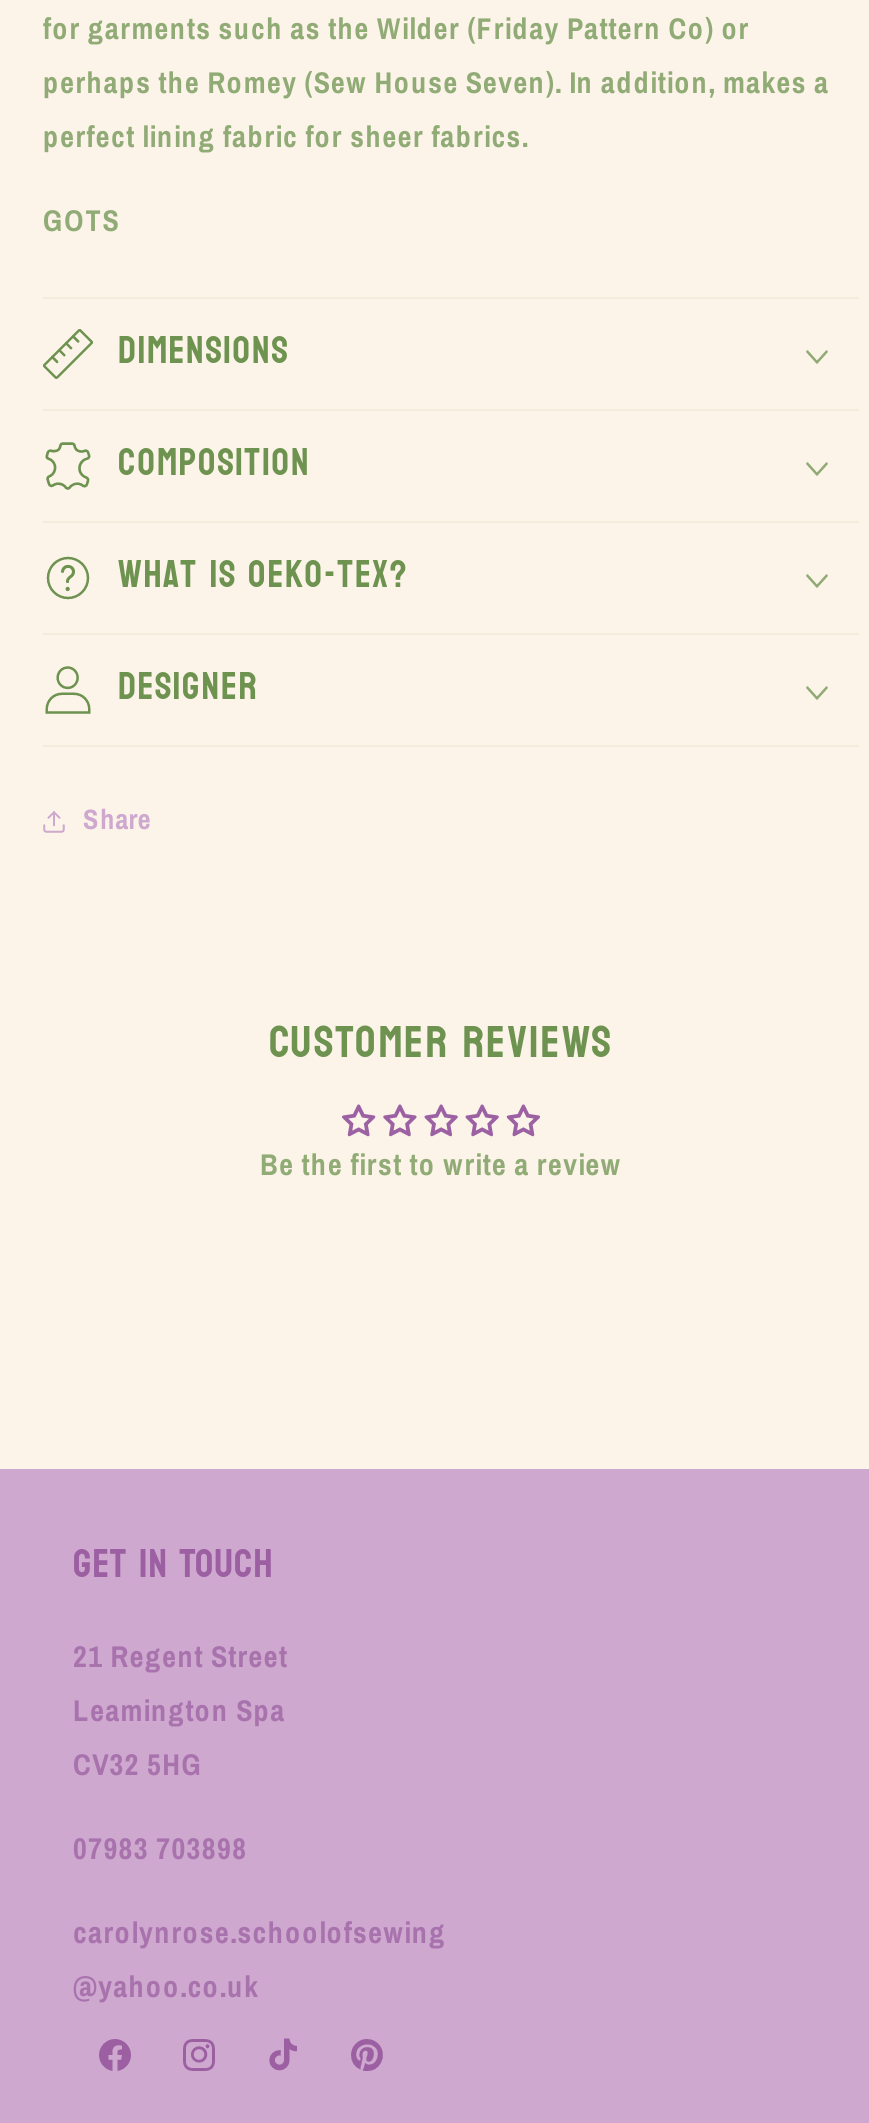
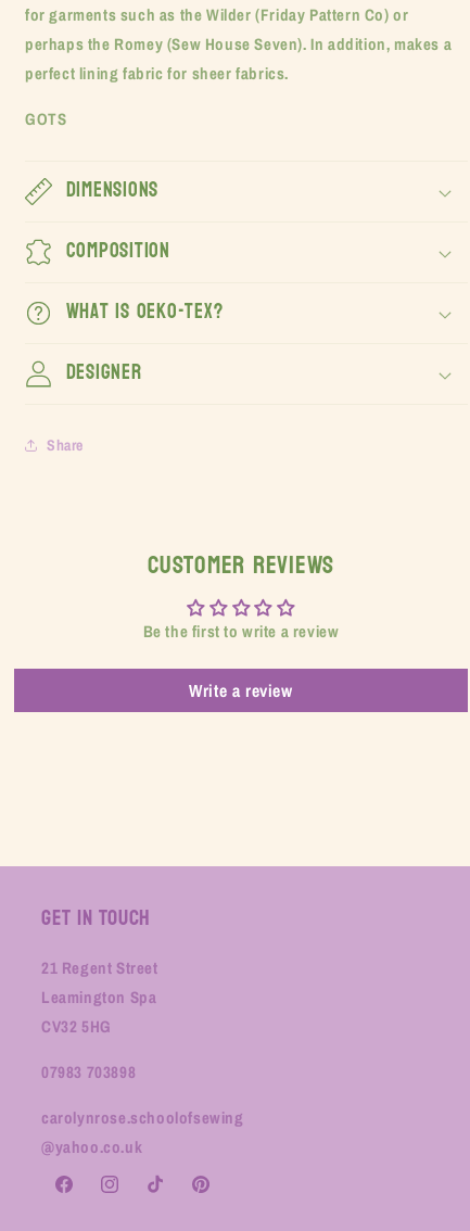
+ Write a review
